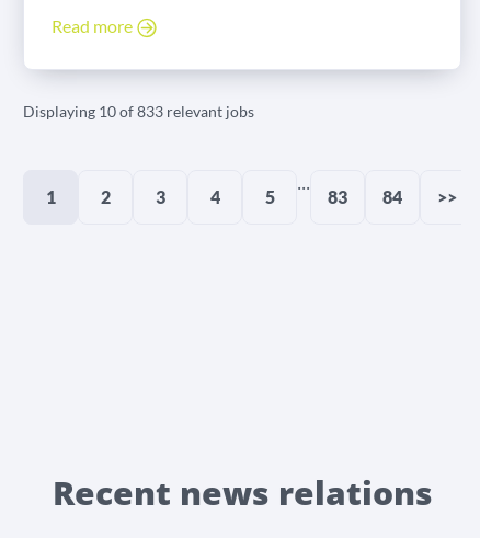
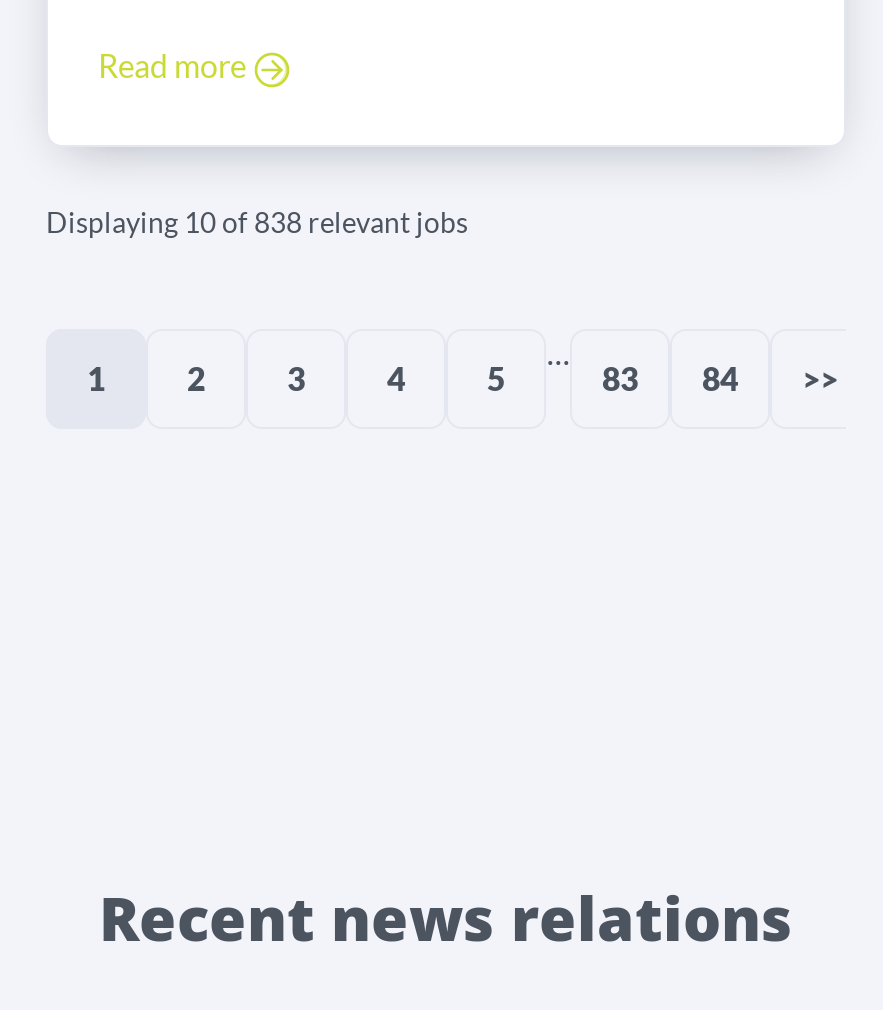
- Displaying 10 of 833 relevant jobs
+ Displaying 10 of 838 relevant jobs
